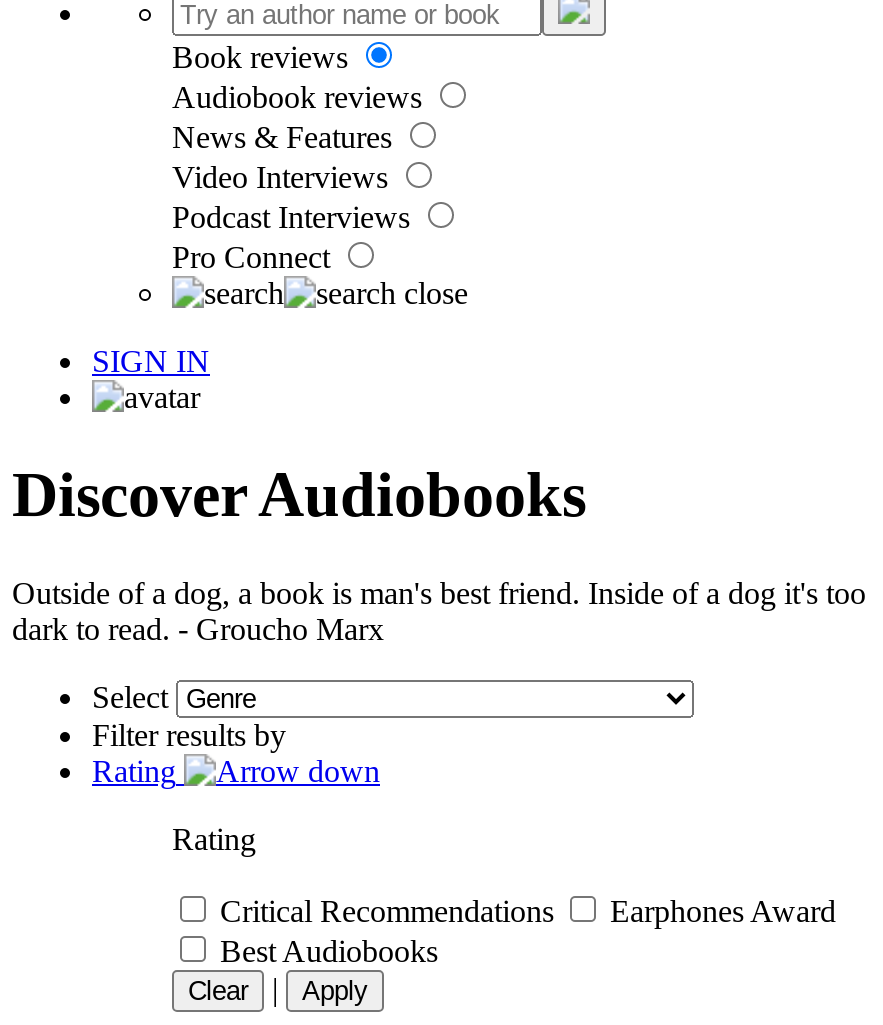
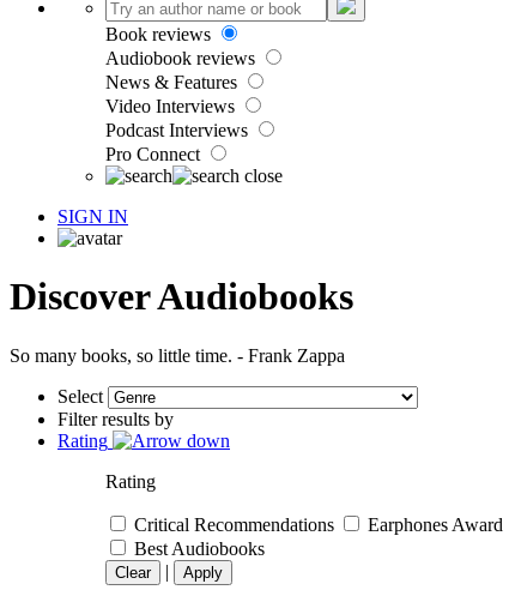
- Outside of a dog, a book is man's best friend. Inside of a dog it's too
- dark to read. - Groucho Marx
+ So many books, so little time. - Frank Zappa
